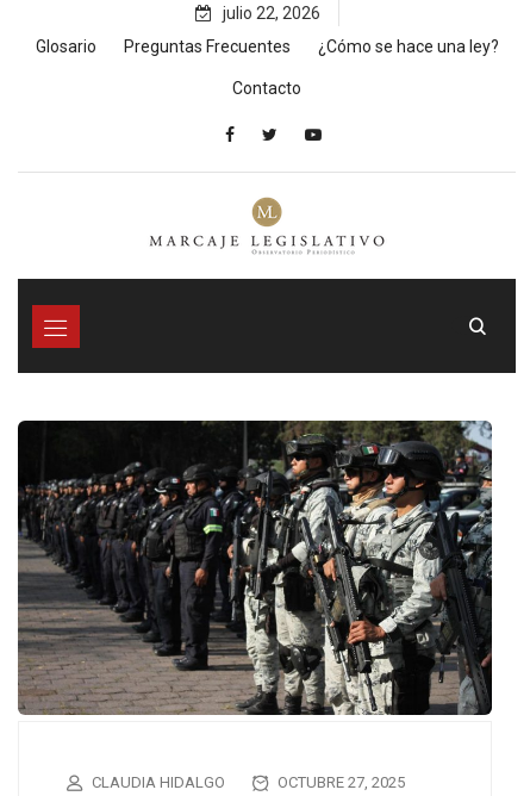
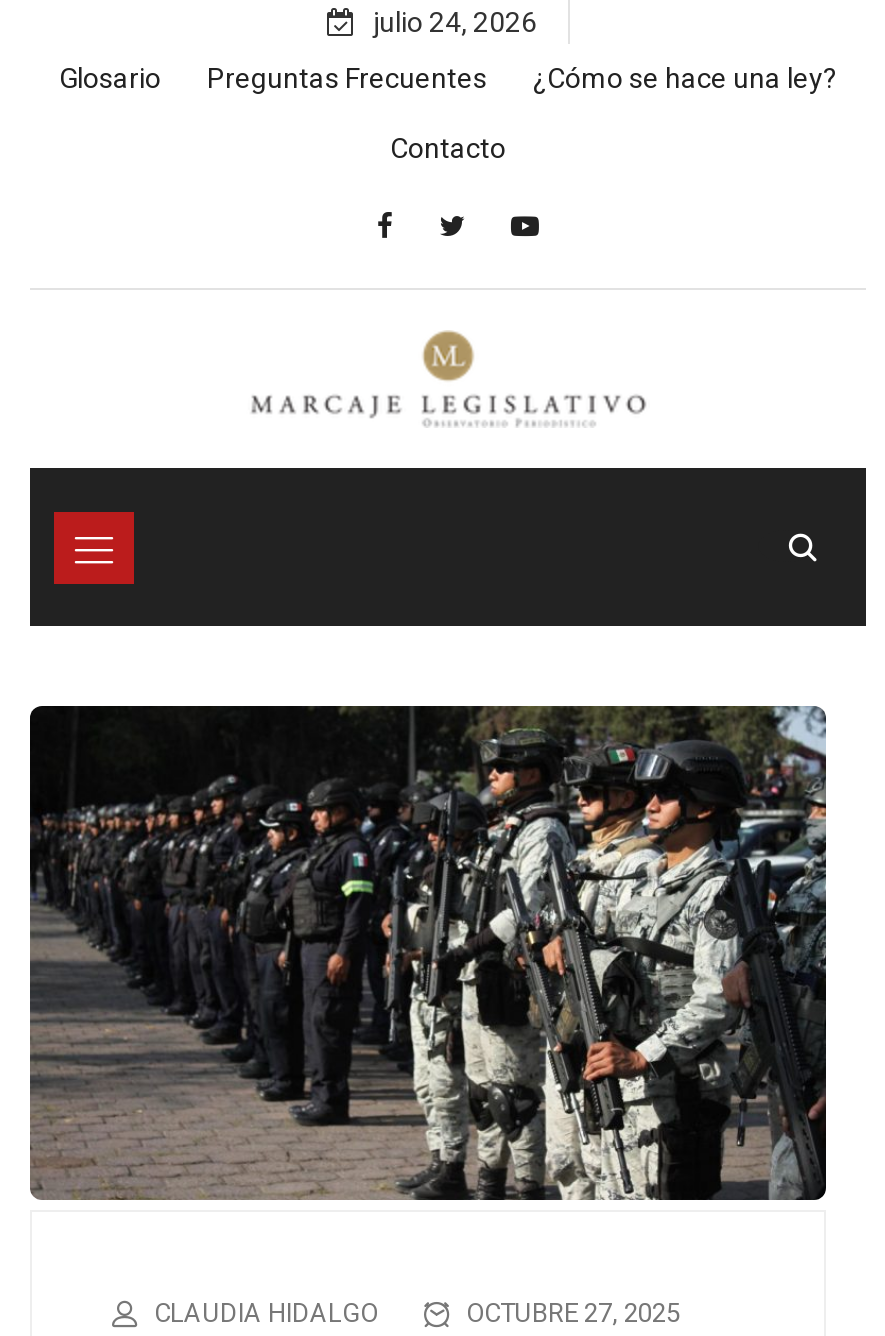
- julio 22, 2026
+ julio 24, 2026
